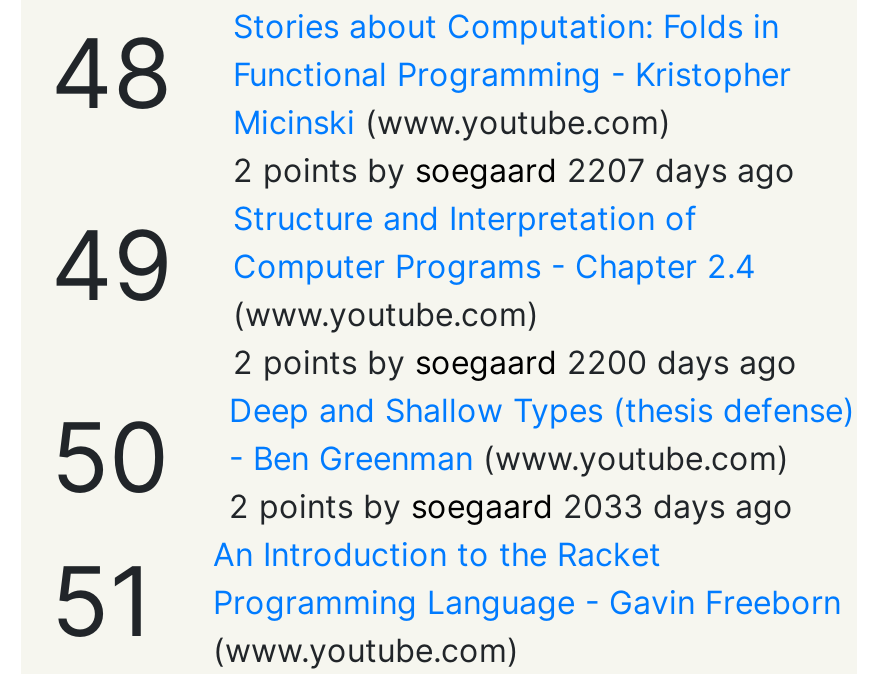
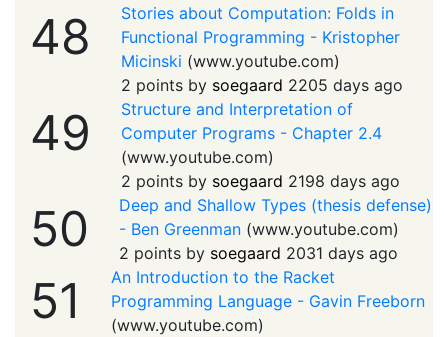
- 2 points by soegaard 2207 days ago
+ 2 points by soegaard 2205 days ago

- 2 points by soegaard 2200 days ago
+ 2 points by soegaard 2198 days ago

- 2 points by soegaard 2033 days ago
+ 2 points by soegaard 2031 days ago
